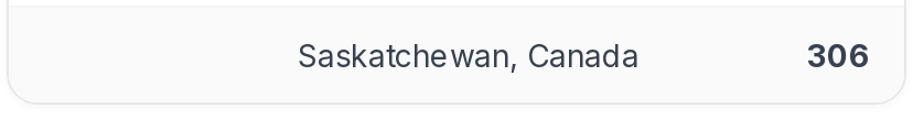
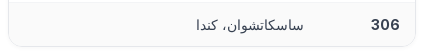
- Saskatchewan, Canada
+ ساسكاتشوان، كندا
